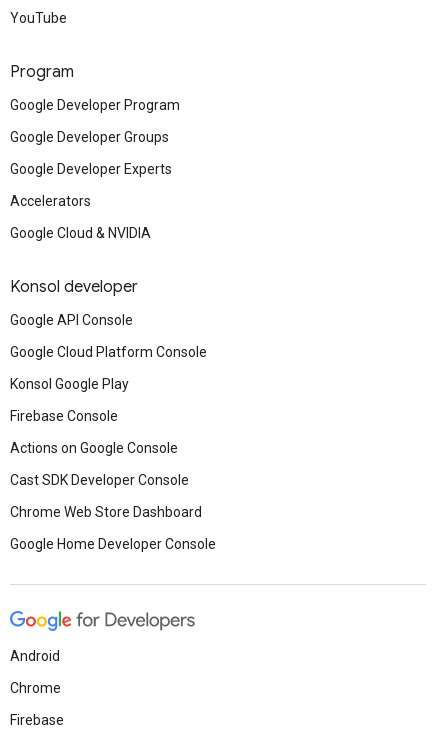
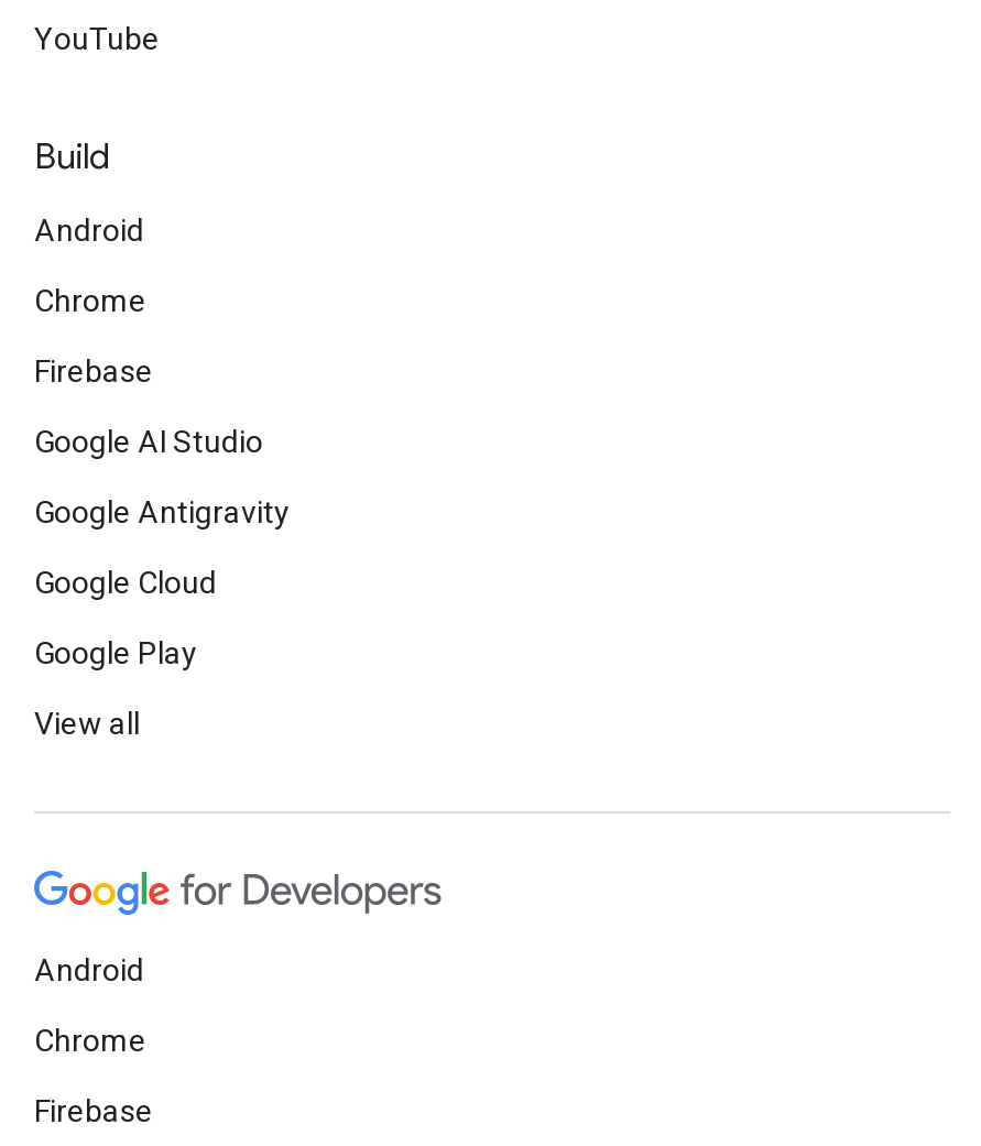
- Program
- Google Developer Program
- Google Developer Groups
- Google Developer Experts
- Accelerators
- Google Cloud & NVIDIA
- Konsol developer
- Google API Console
- Google Cloud Platform Console
- Konsol Google Play
- Firebase Console
- Actions on Google Console
- Cast SDK Developer Console
- Chrome Web Store Dashboard
- Google Home Developer Console
+ Build
+ Android
+ Chrome
+ Firebase
+ Google AI Studio
+ Google Antigravity
+ Google Cloud
+ Google Play
+ View all
